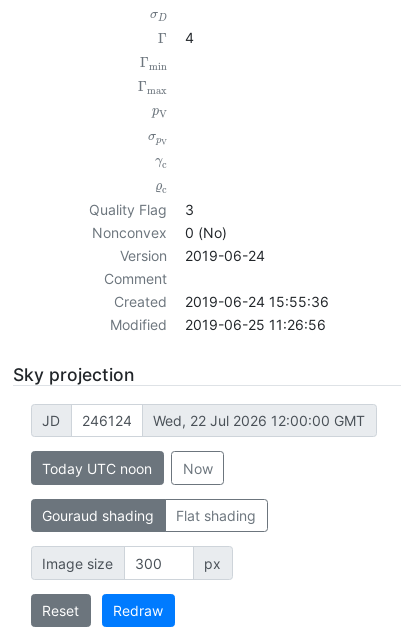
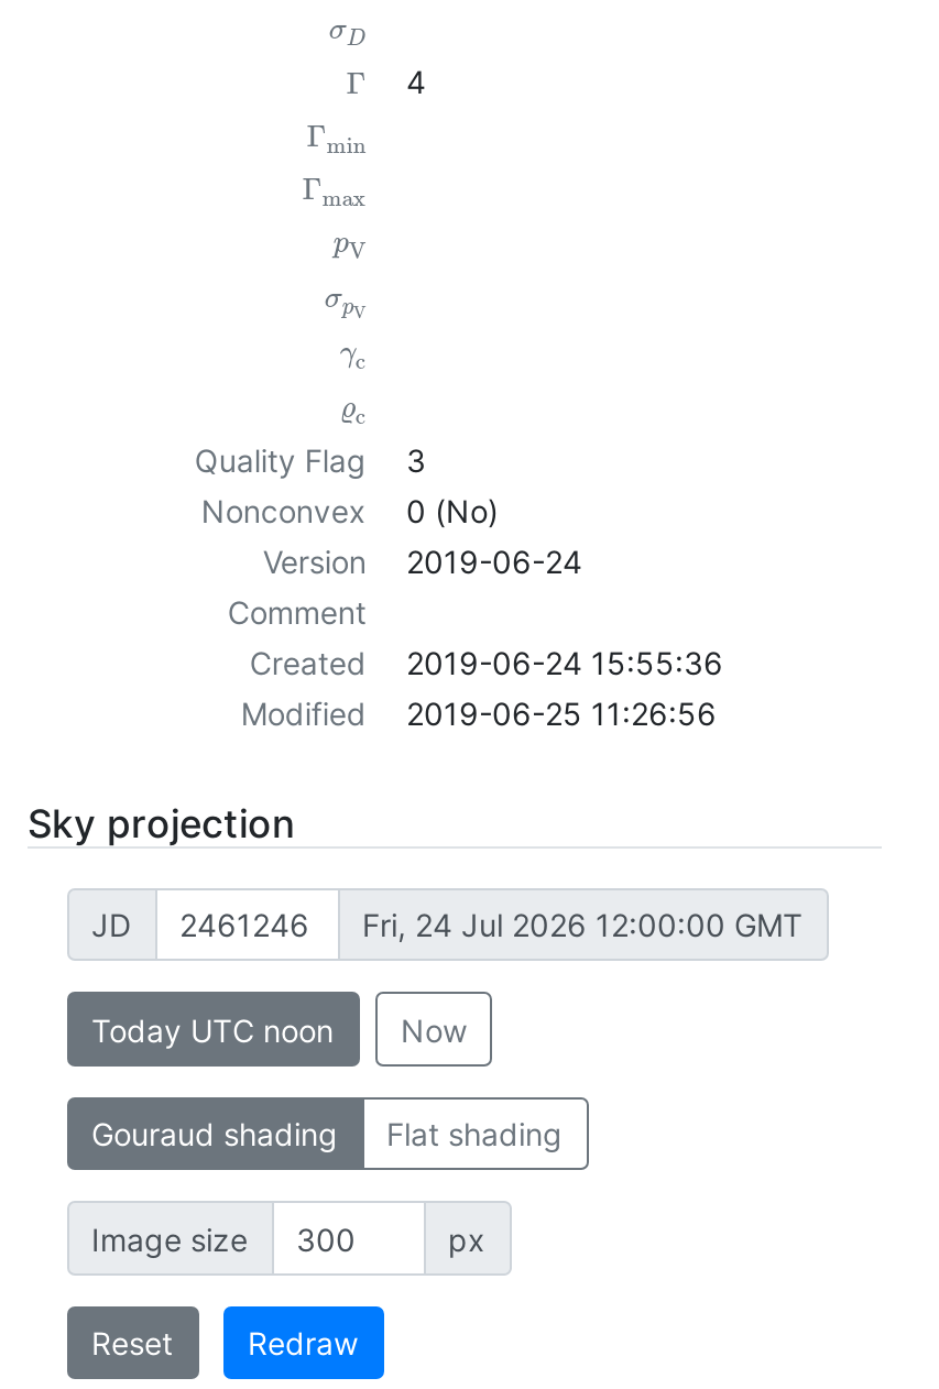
- Wed, 22 Jul 2026 12:00:00 GMT
+ Fri, 24 Jul 2026 12:00:00 GMT
